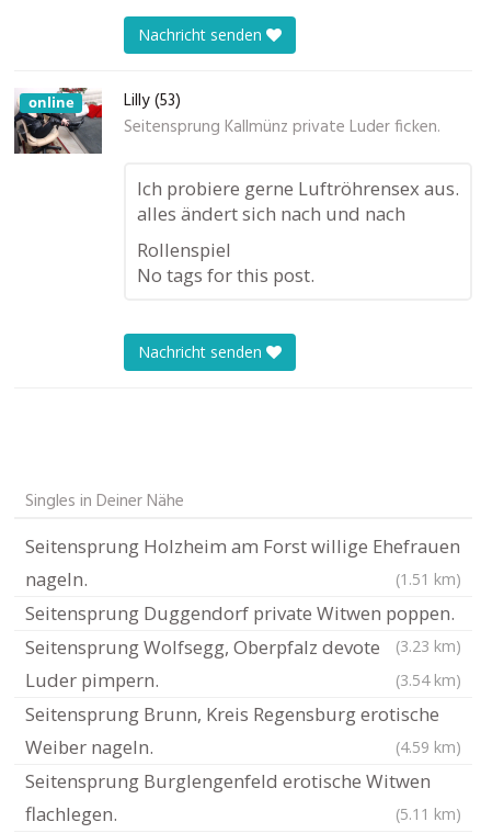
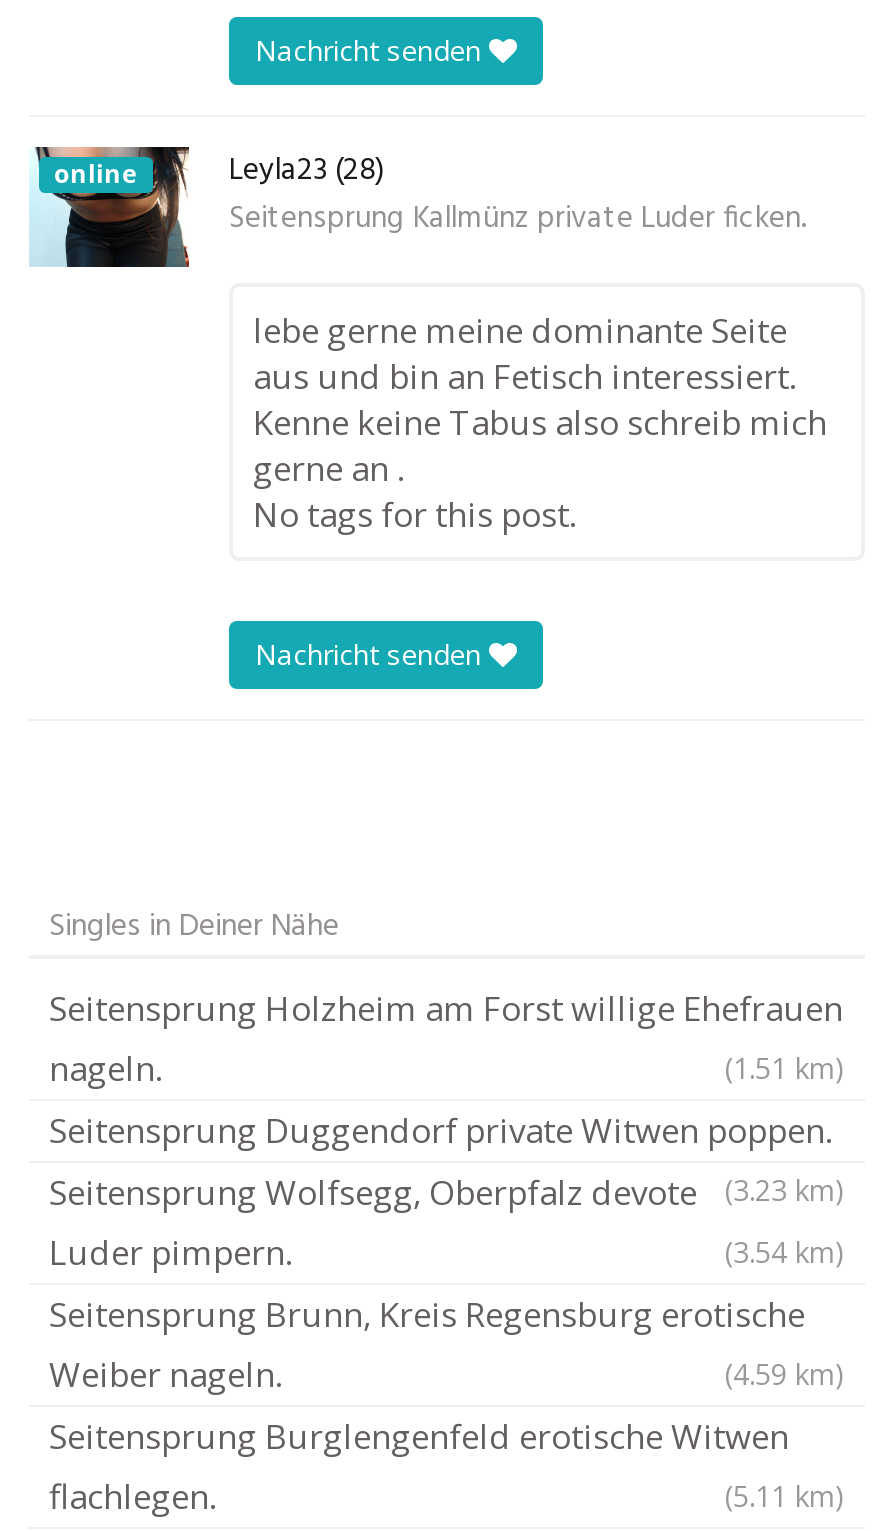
- [image]
- Lilly (53)
+ [image]
+ Leyla23 (28)

- Ich probiere gerne Luftröhrensex aus.
- alles ändert sich nach und nach
- Rollenspiel
+ lebe gerne meine dominante Seite
+ aus und bin an Fetisch interessiert.
+ Kenne keine Tabus also schreib mich
+ gerne an .
